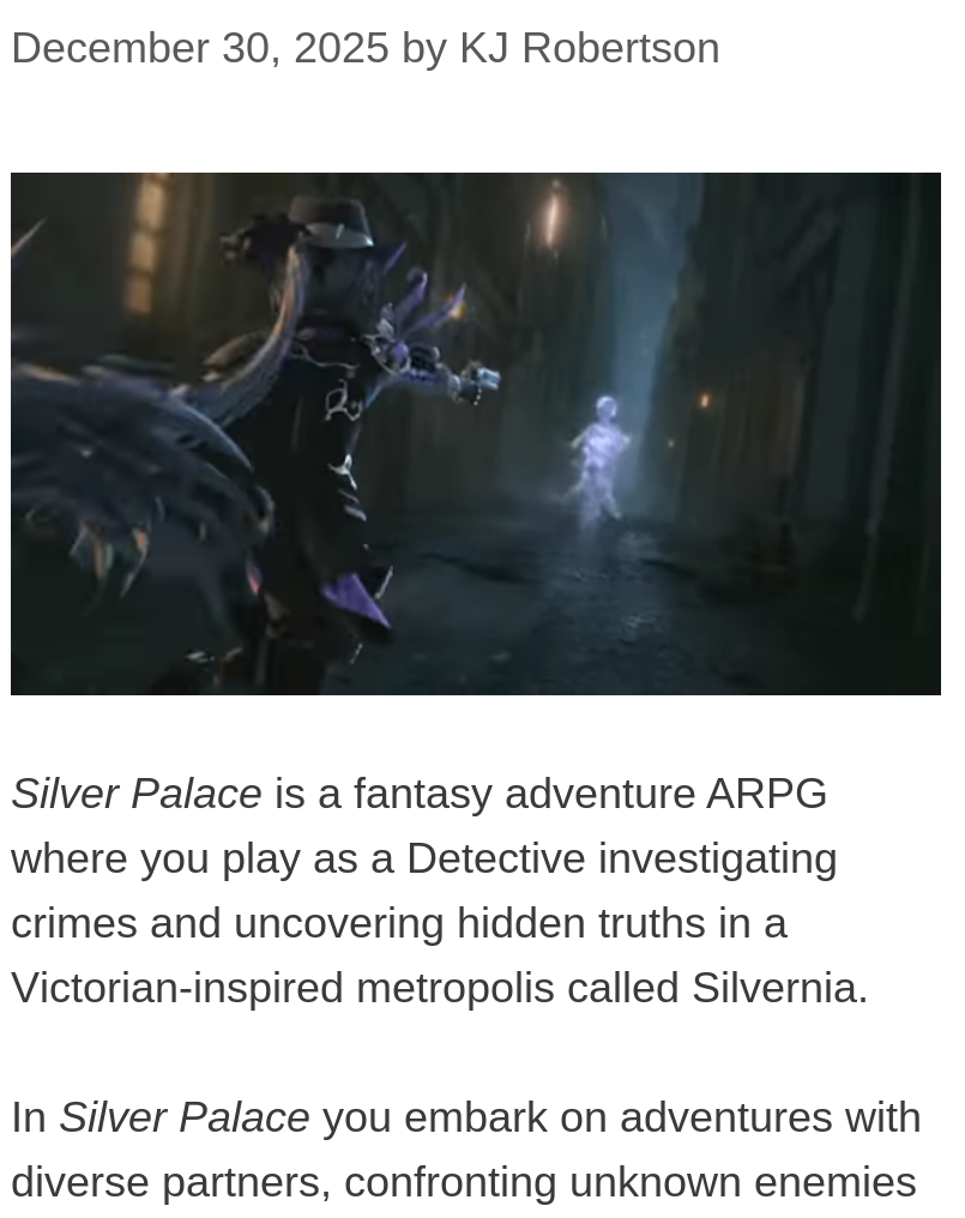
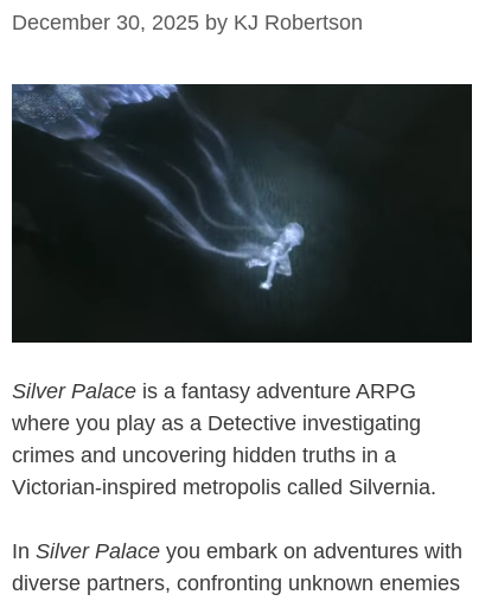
- [image]
+ [image]
